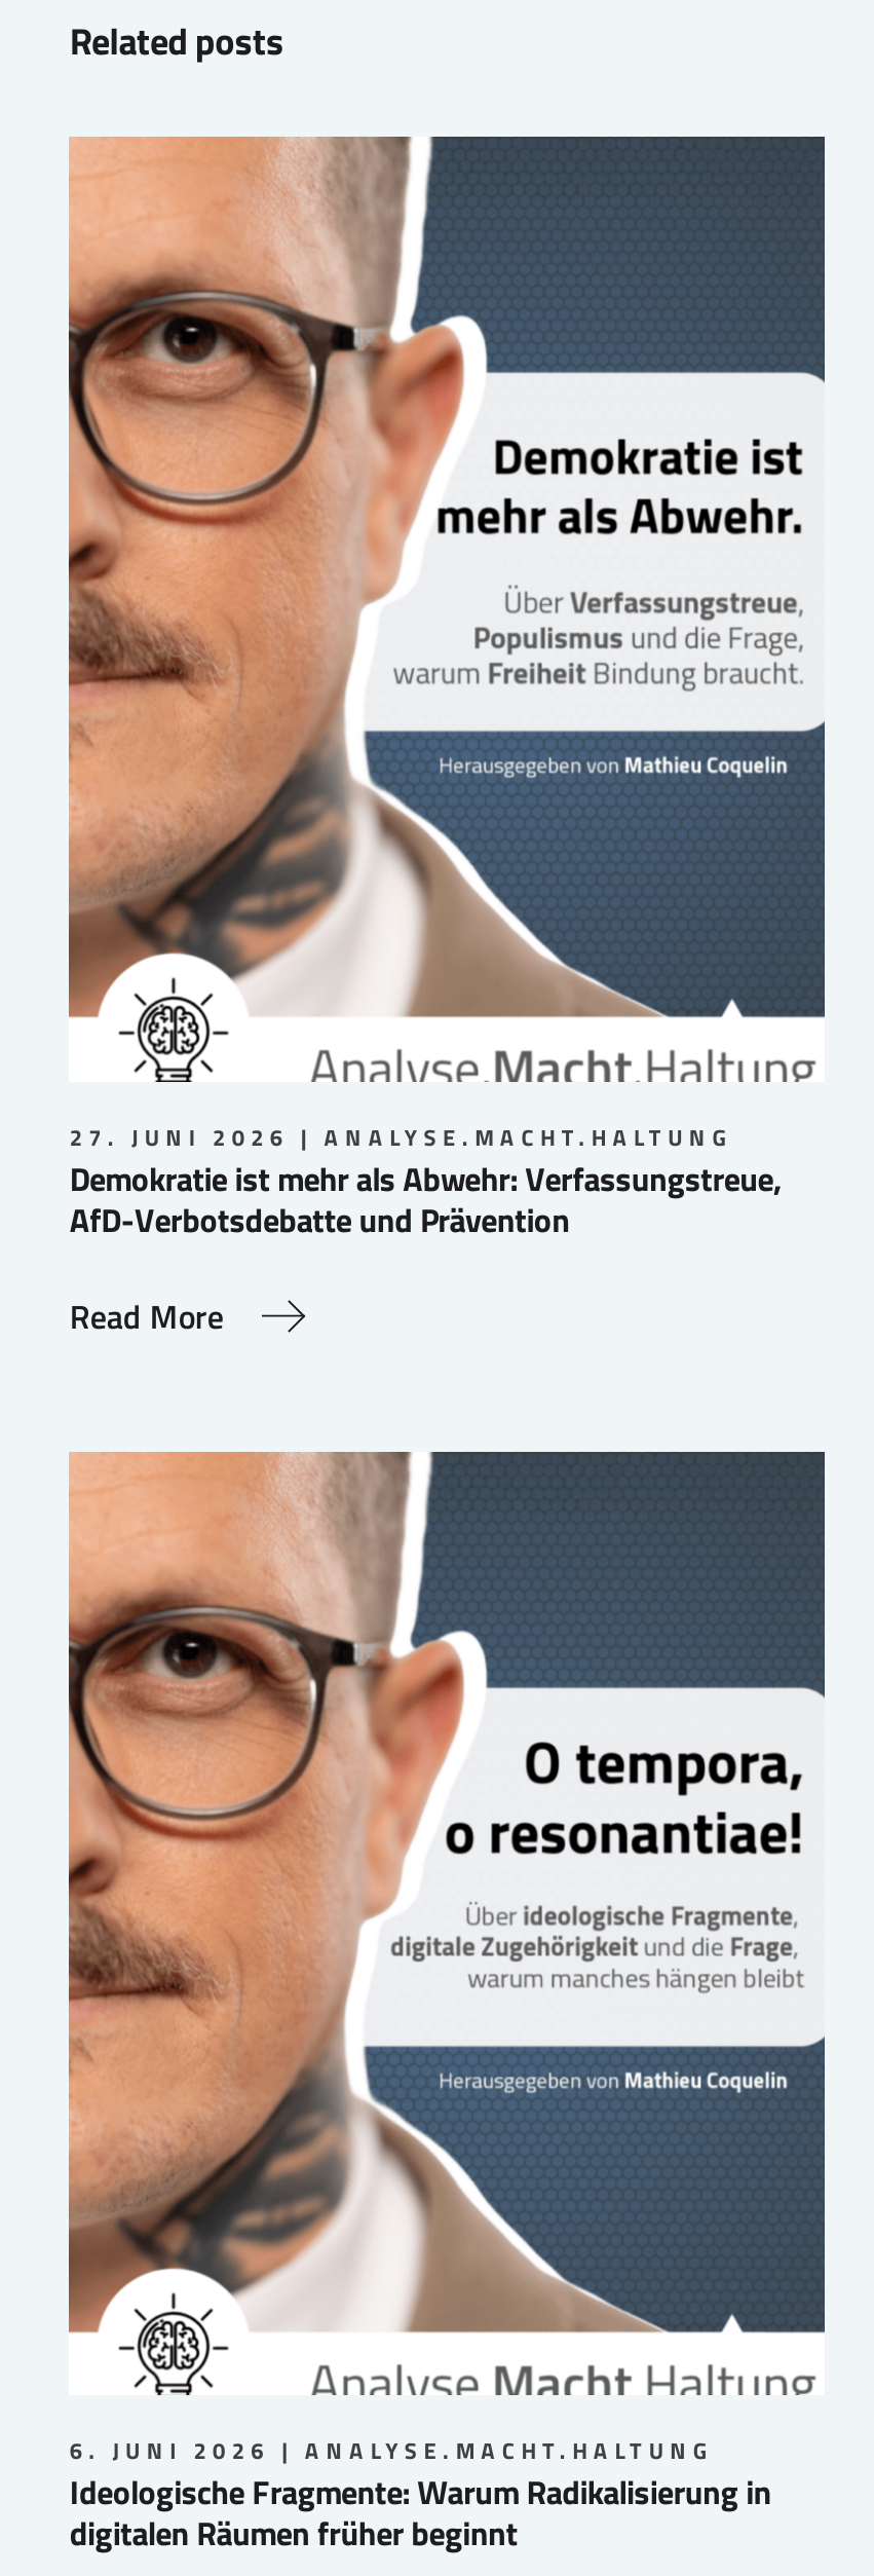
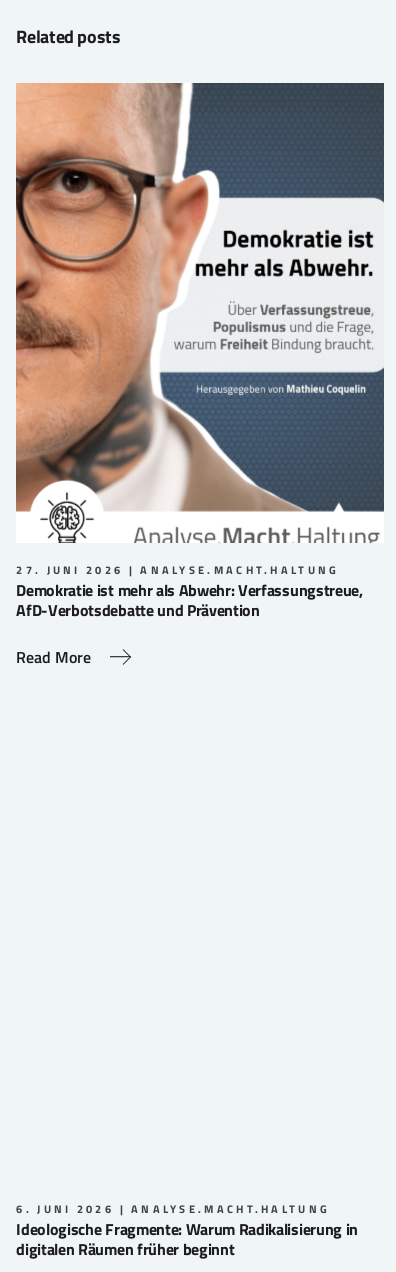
- [image]
